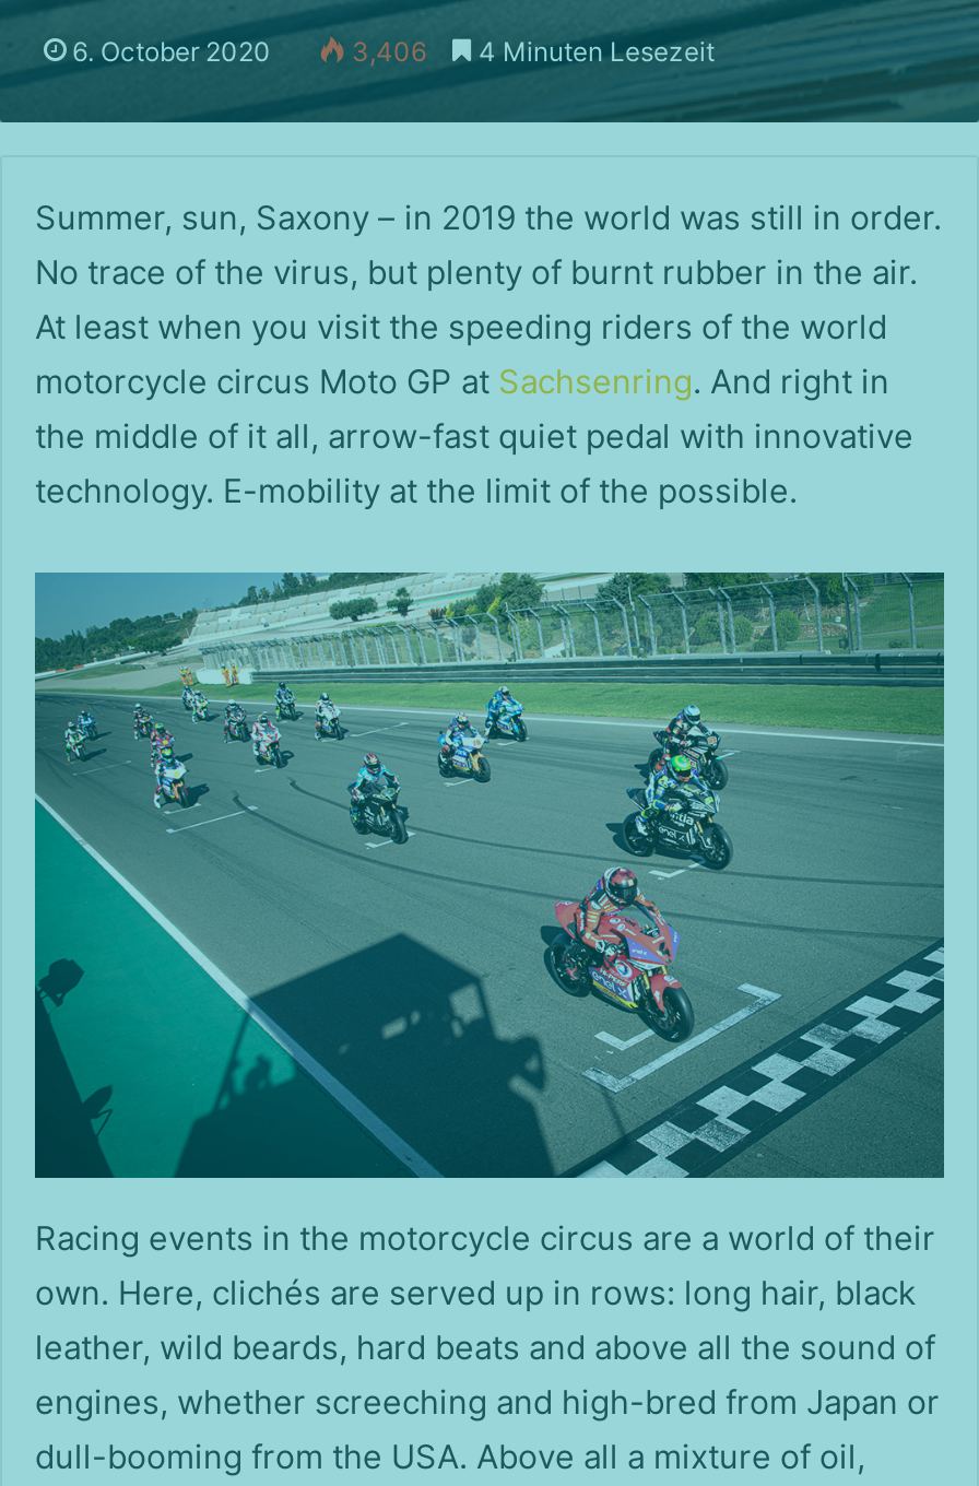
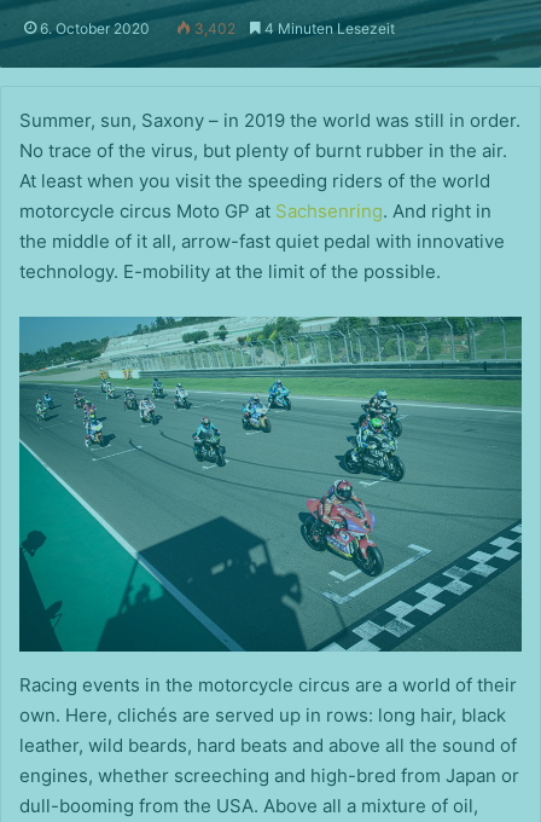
- 3,406 4 Minuten Lesezeit
+ 3,402 4 Minuten Lesezeit
